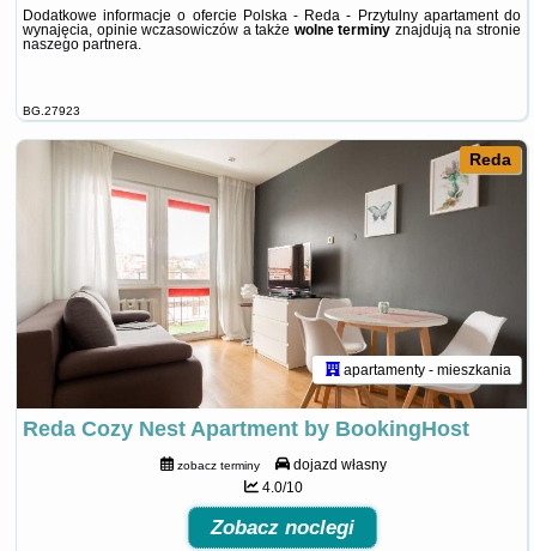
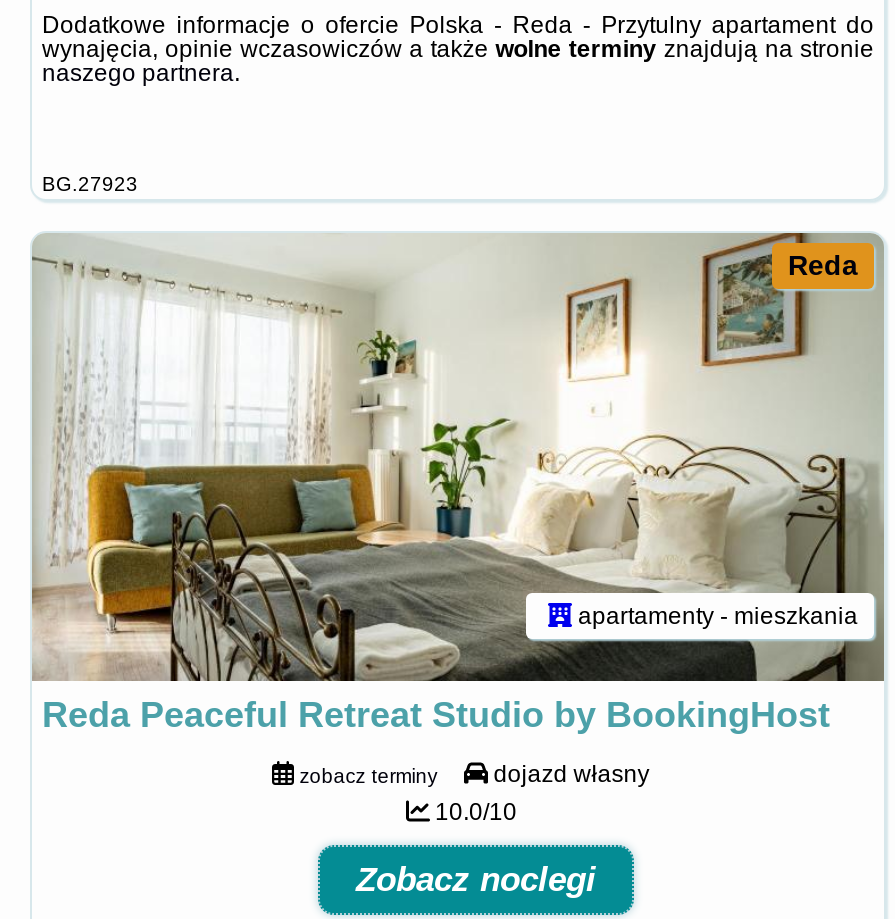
- [image]
- Reda Cozy Nest Apartment by BookingHost
+ [image]
+ Reda Peaceful Retreat Studio by BookingHost

- 4.0/10
+ 10.0/10
